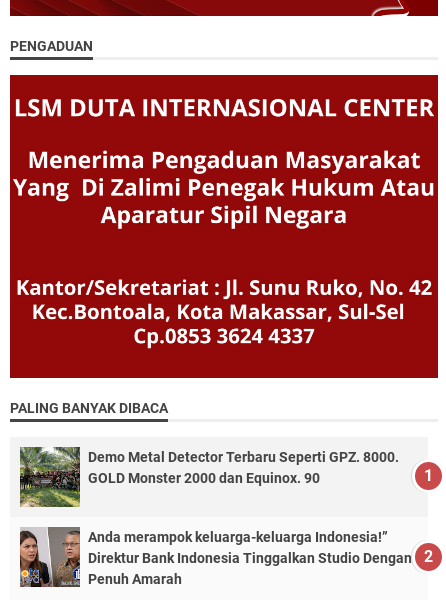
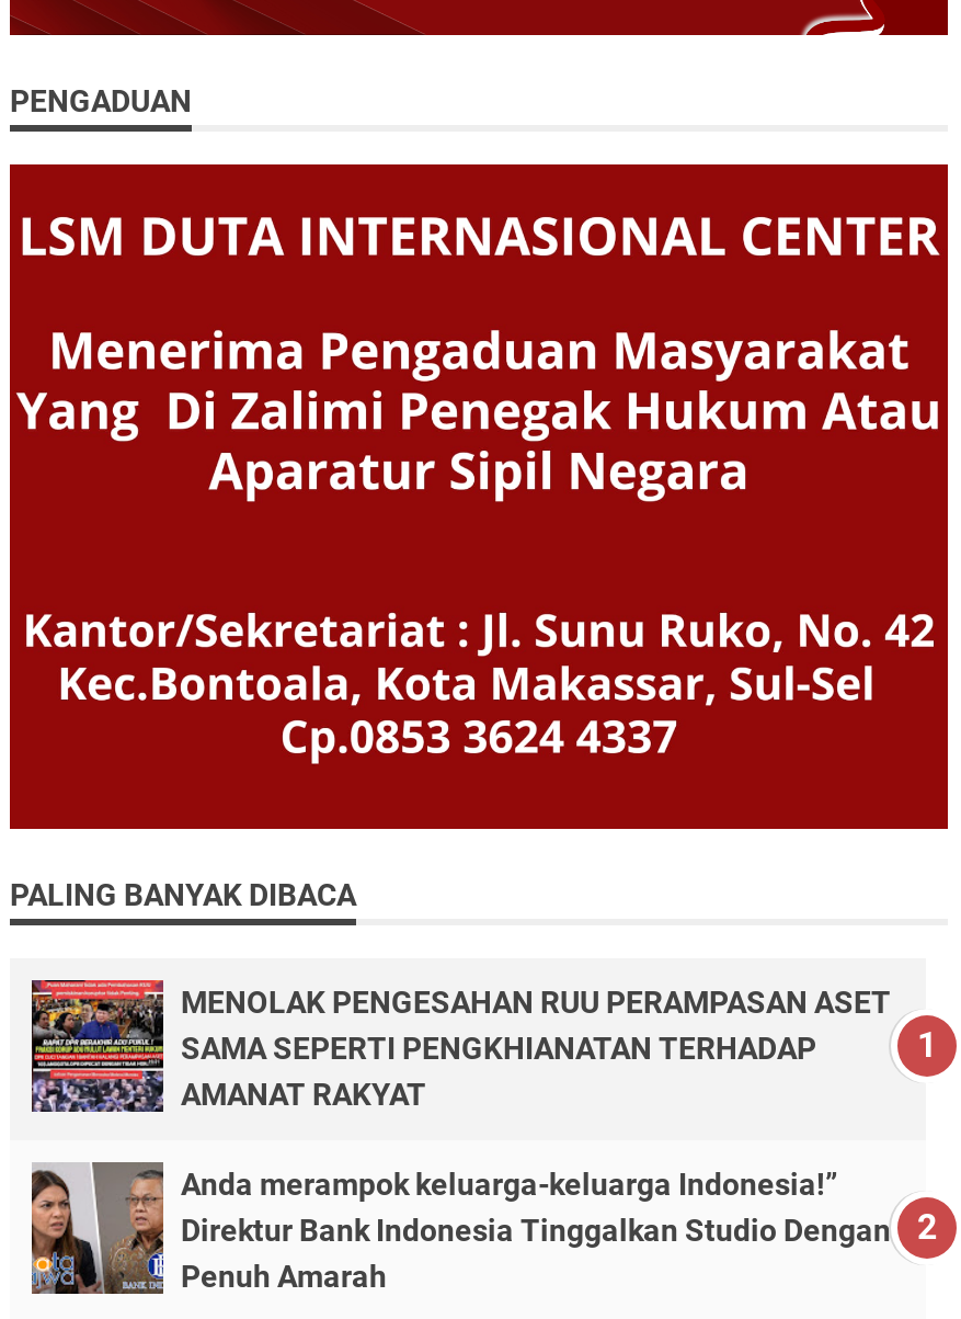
- [image]
- Demo Metal Detector Terbaru Seperti GPZ. 8000.
- GOLD Monster 2000 dan Equinox. 90
+ [image]
+ MENOLAK PENGESAHAN RUU PERAMPASAN ASET
+ SAMA SEPERTI PENGKHIANATAN TERHADAP
+ AMANAT RAKYAT
